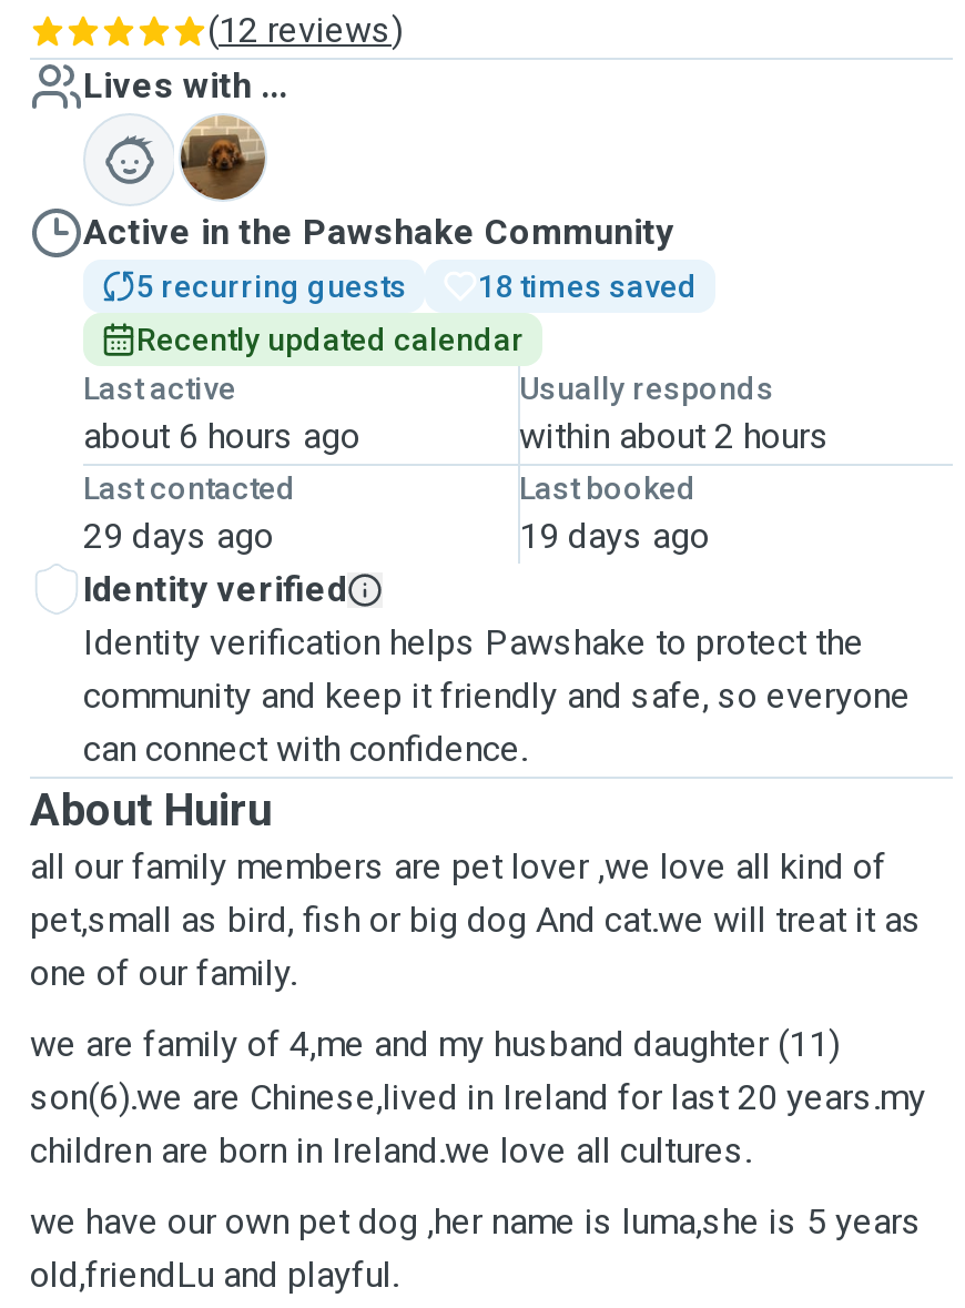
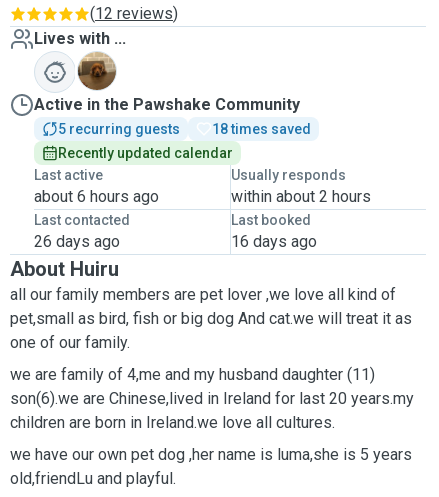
- 29 days ago
+ 26 days ago

- 19 days ago
- Identity verified
- Identity verification helps Pawshake to protect the
- community and keep it friendly and safe, so everyone
- can connect with confidence.
+ 16 days ago
